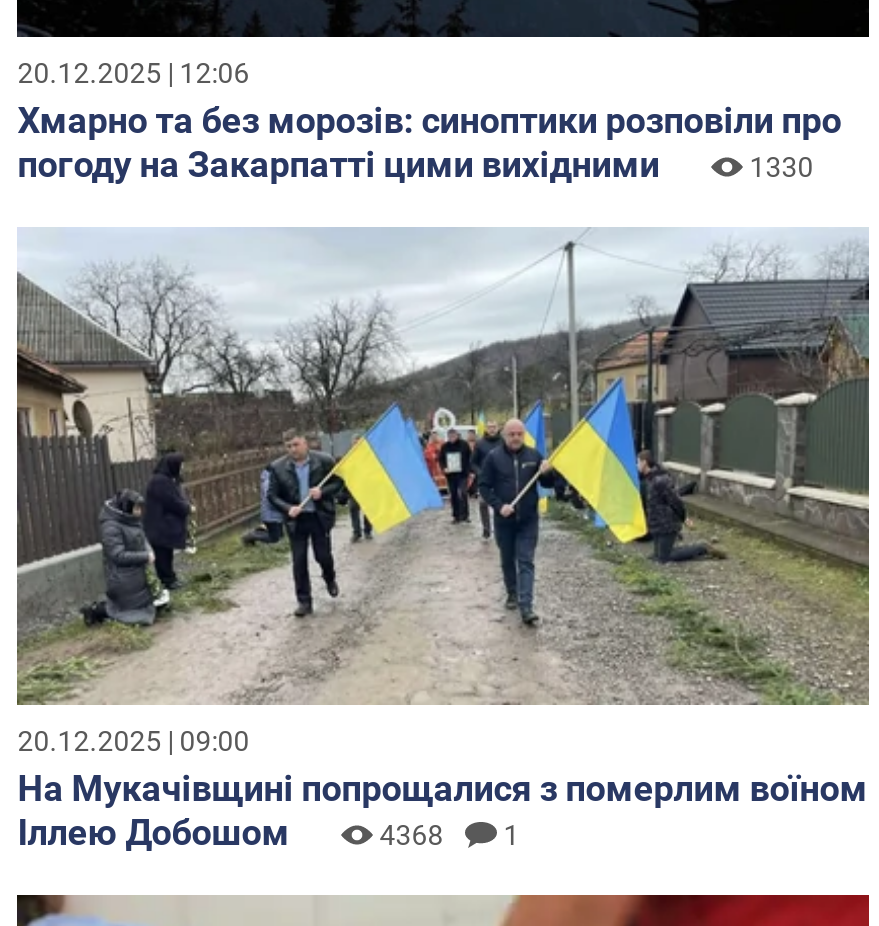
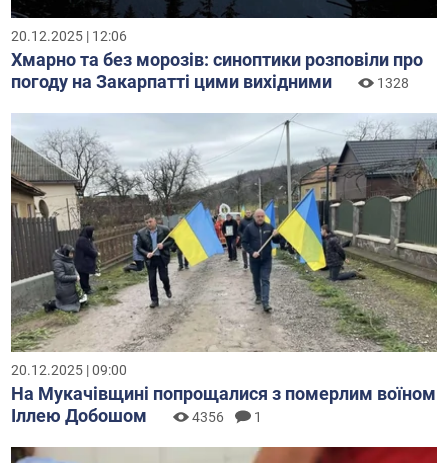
- 1330
+ 1328

- 4368 1
+ 4356 1
